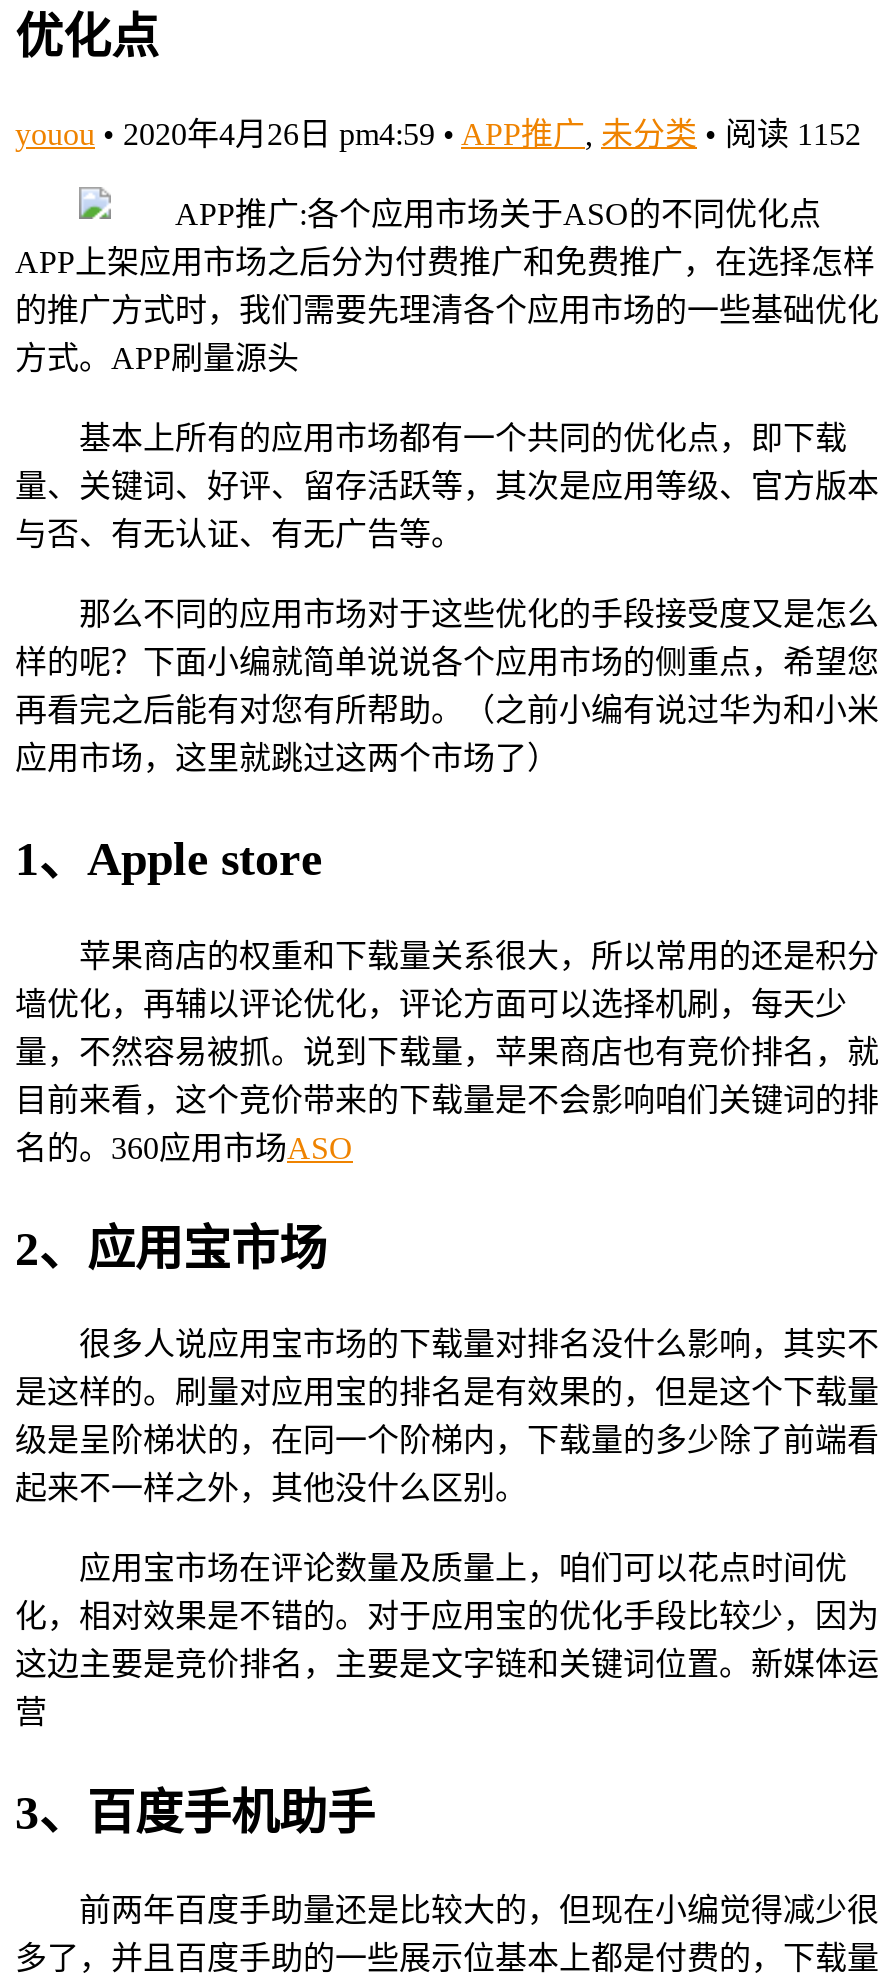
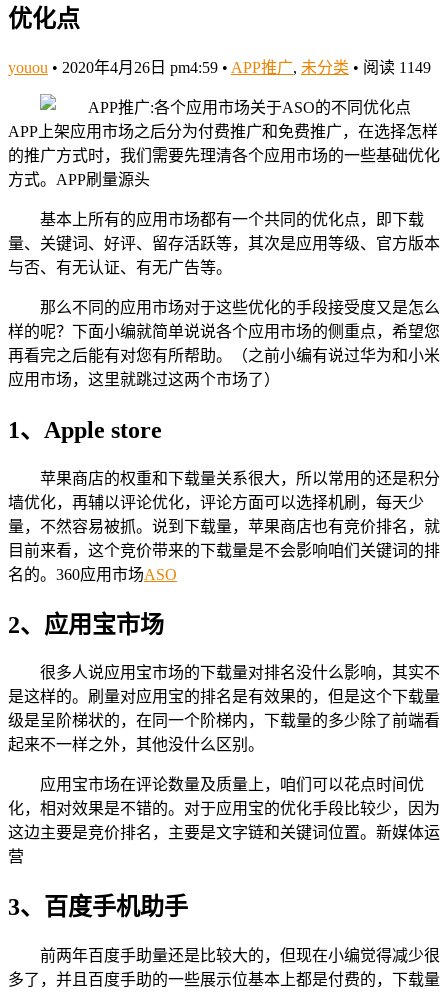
- youou • 2020年4月26日 pm4:59 • APP推广,未分类 • 阅读 1152
+ youou • 2020年4月26日 pm4:59 • APP推广,未分类 • 阅读 1149
